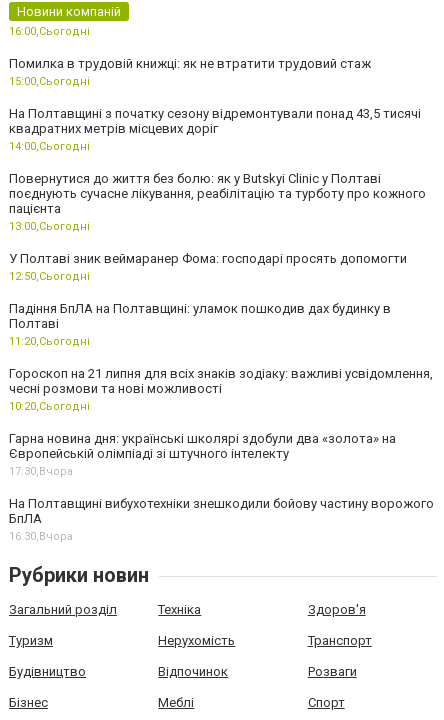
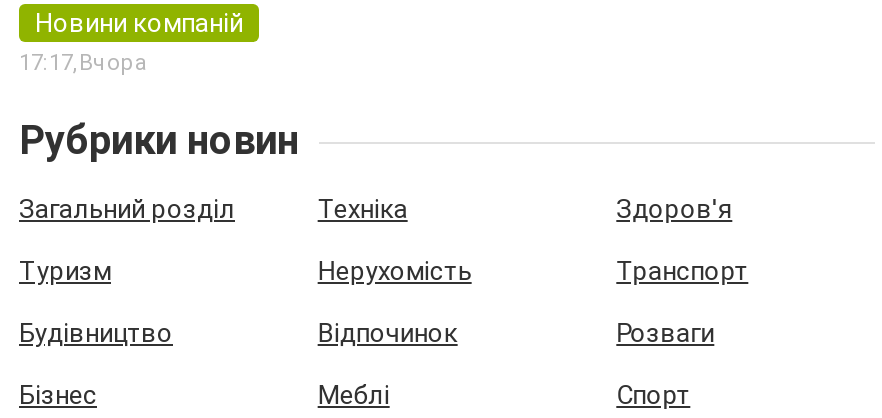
- 16:00,Сьогодні
- Помилка в трудовій книжці: як не втратити трудовий стаж
- 15:00,Сьогодні
- На Полтавщині з початку сезону відремонтували понад 43,5 тисячі
- квадратних метрів місцевих доріг
- 14:00,Сьогодні
- Повернутися до життя без болю: як у Butskyi Clinic у Полтаві
- поєднують сучасне лікування, реабілітацію та турботу про кожного
- пацієнта
- 13:00,Сьогодні
- У Полтаві зник веймаранер Фома: господарі просять допомогти
- 12:50,Сьогодні
- Падіння БпЛА на Полтавщині: уламок пошкодив дах будинку в
- Полтаві
- 11:20,Сьогодні
- Гороскоп на 21 липня для всіх знаків зодіаку: важливі усвідомлення,
- чесні розмови та нові можливості
- 10:20,Сьогодні
- Гарна новина дня: українські школярі здобули два «золота» на
- Європейській олімпіаді зі штучного інтелекту
- 17:30,Вчора
- На Полтавщині вибухотехніки знешкодили бойову частину ворожого
- БпЛА
- 16:30,Вчора
+ 17:17, Вчора
